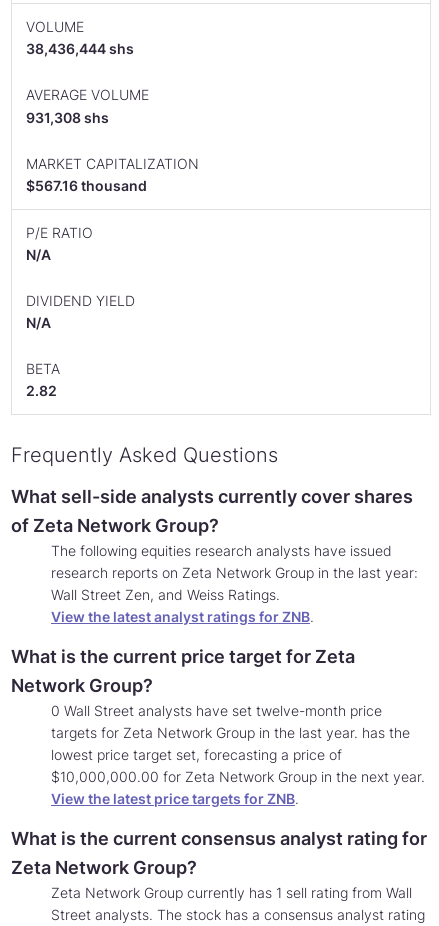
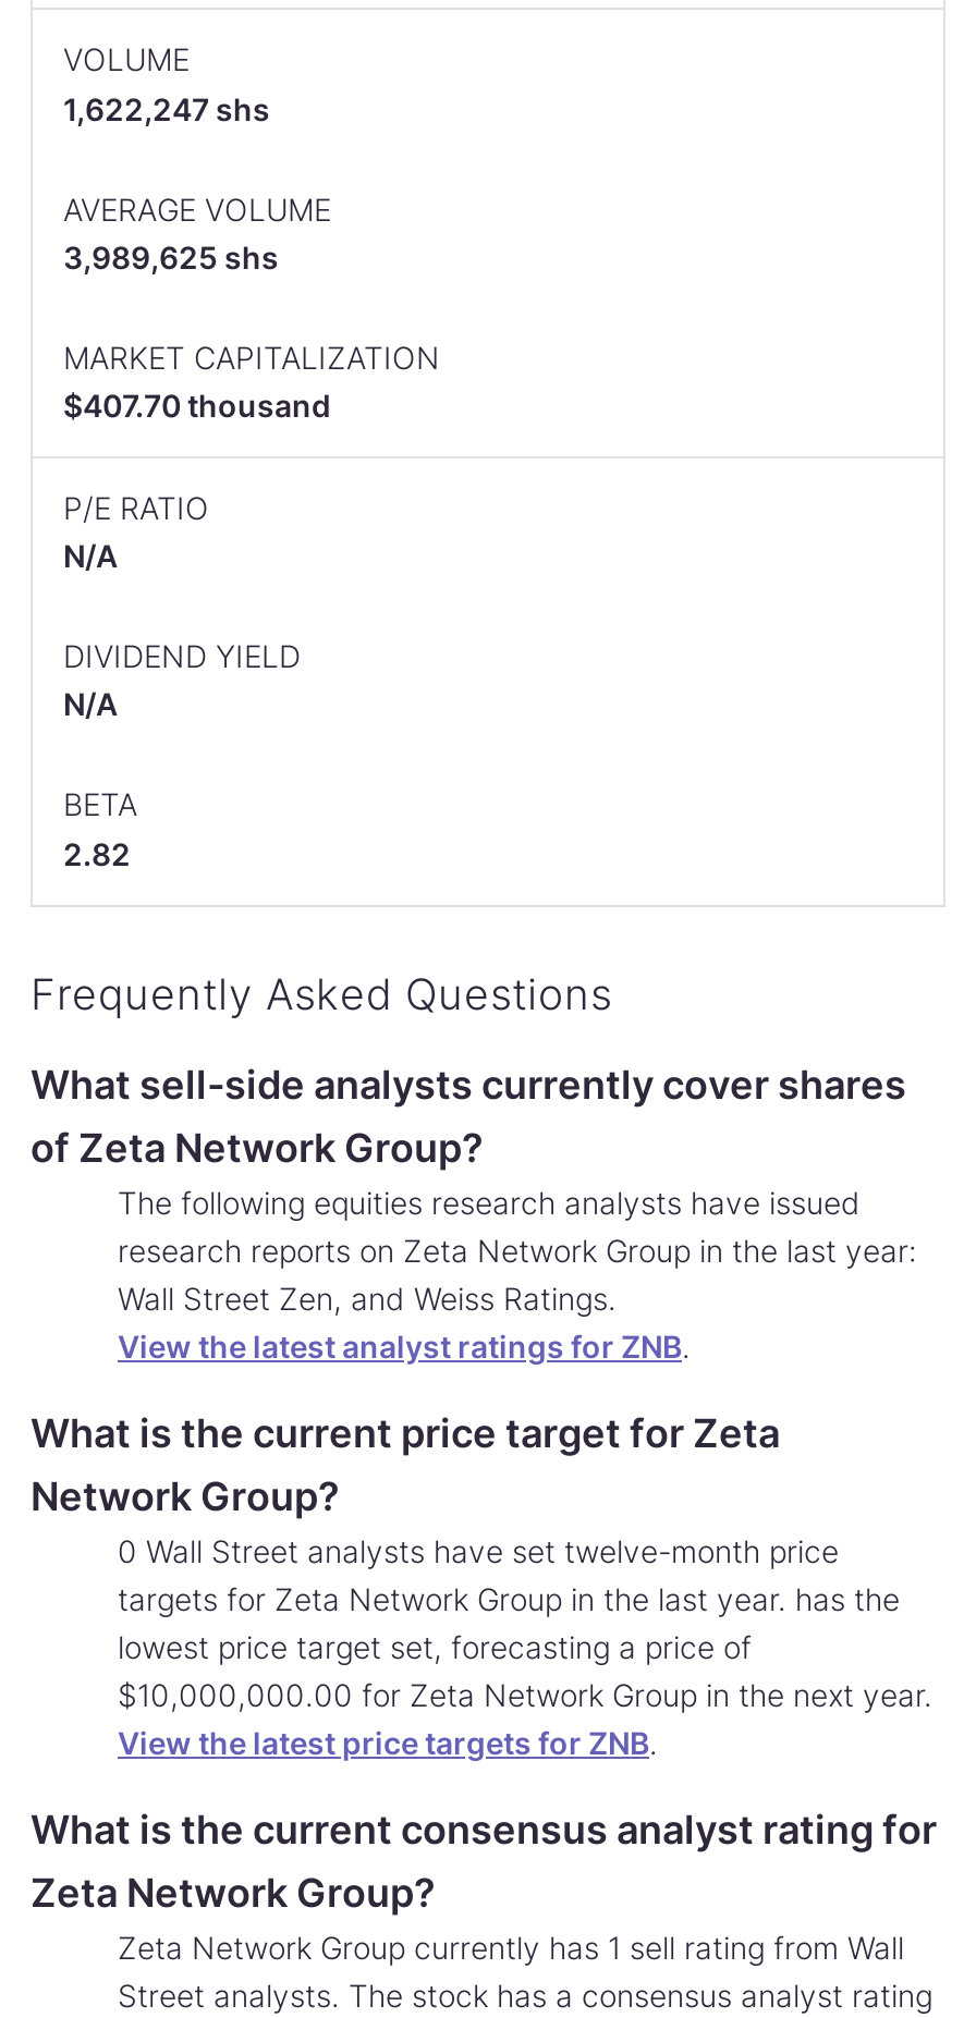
- 38,436,444 shs
+ 1,622,247 shs

- 931,308 shs
+ 3,989,625 shs

- $567.16 thousand
+ $407.70 thousand
